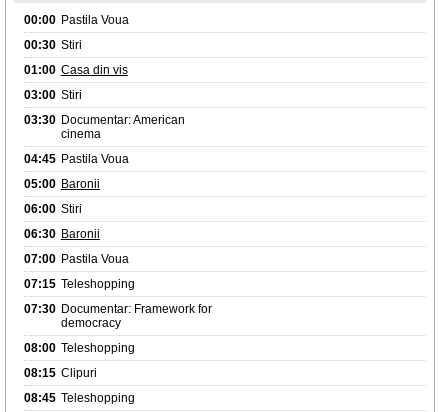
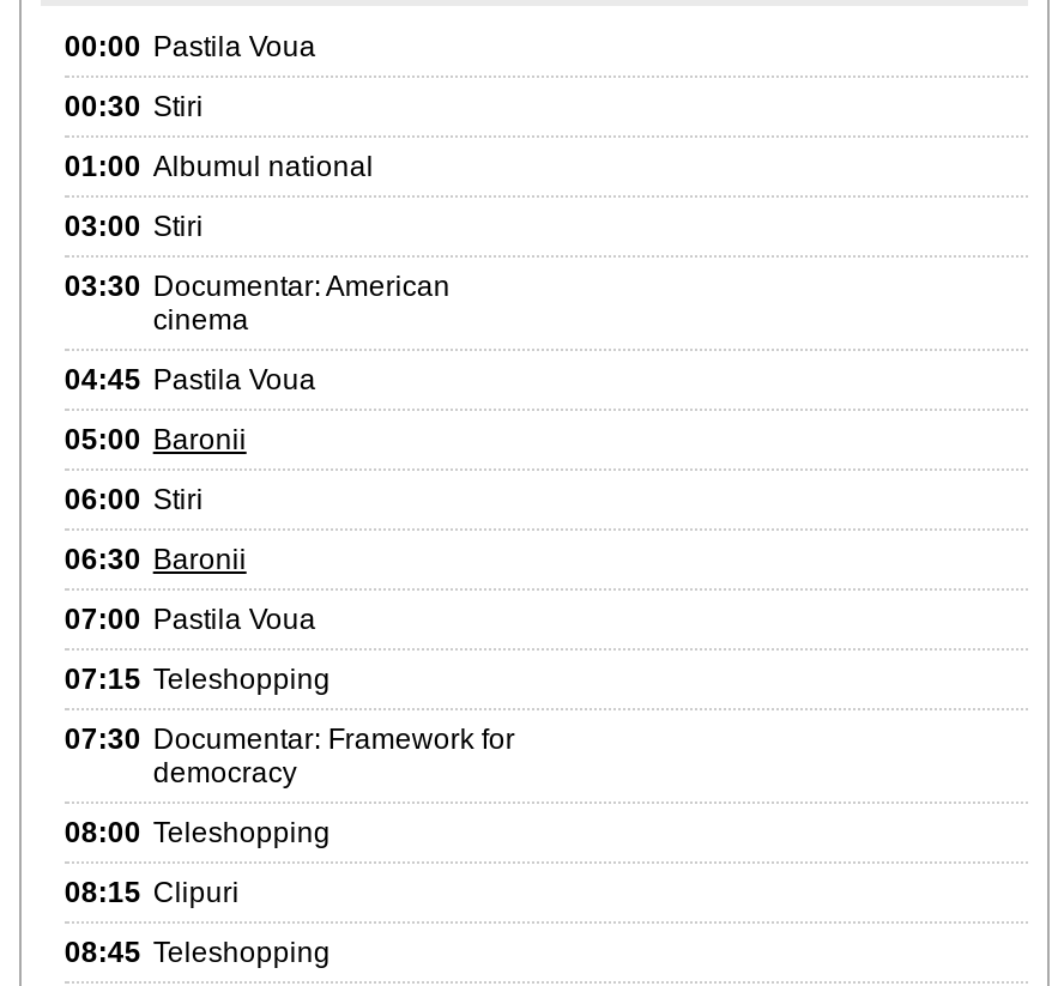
- 01:00 Casa din vis
+ 01:00 Albumul national
